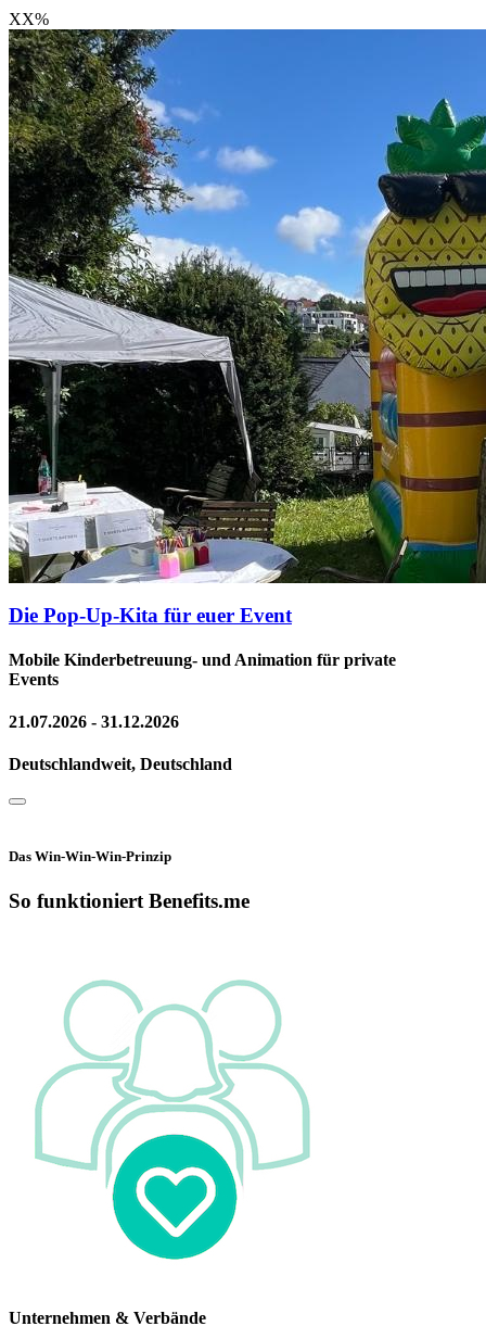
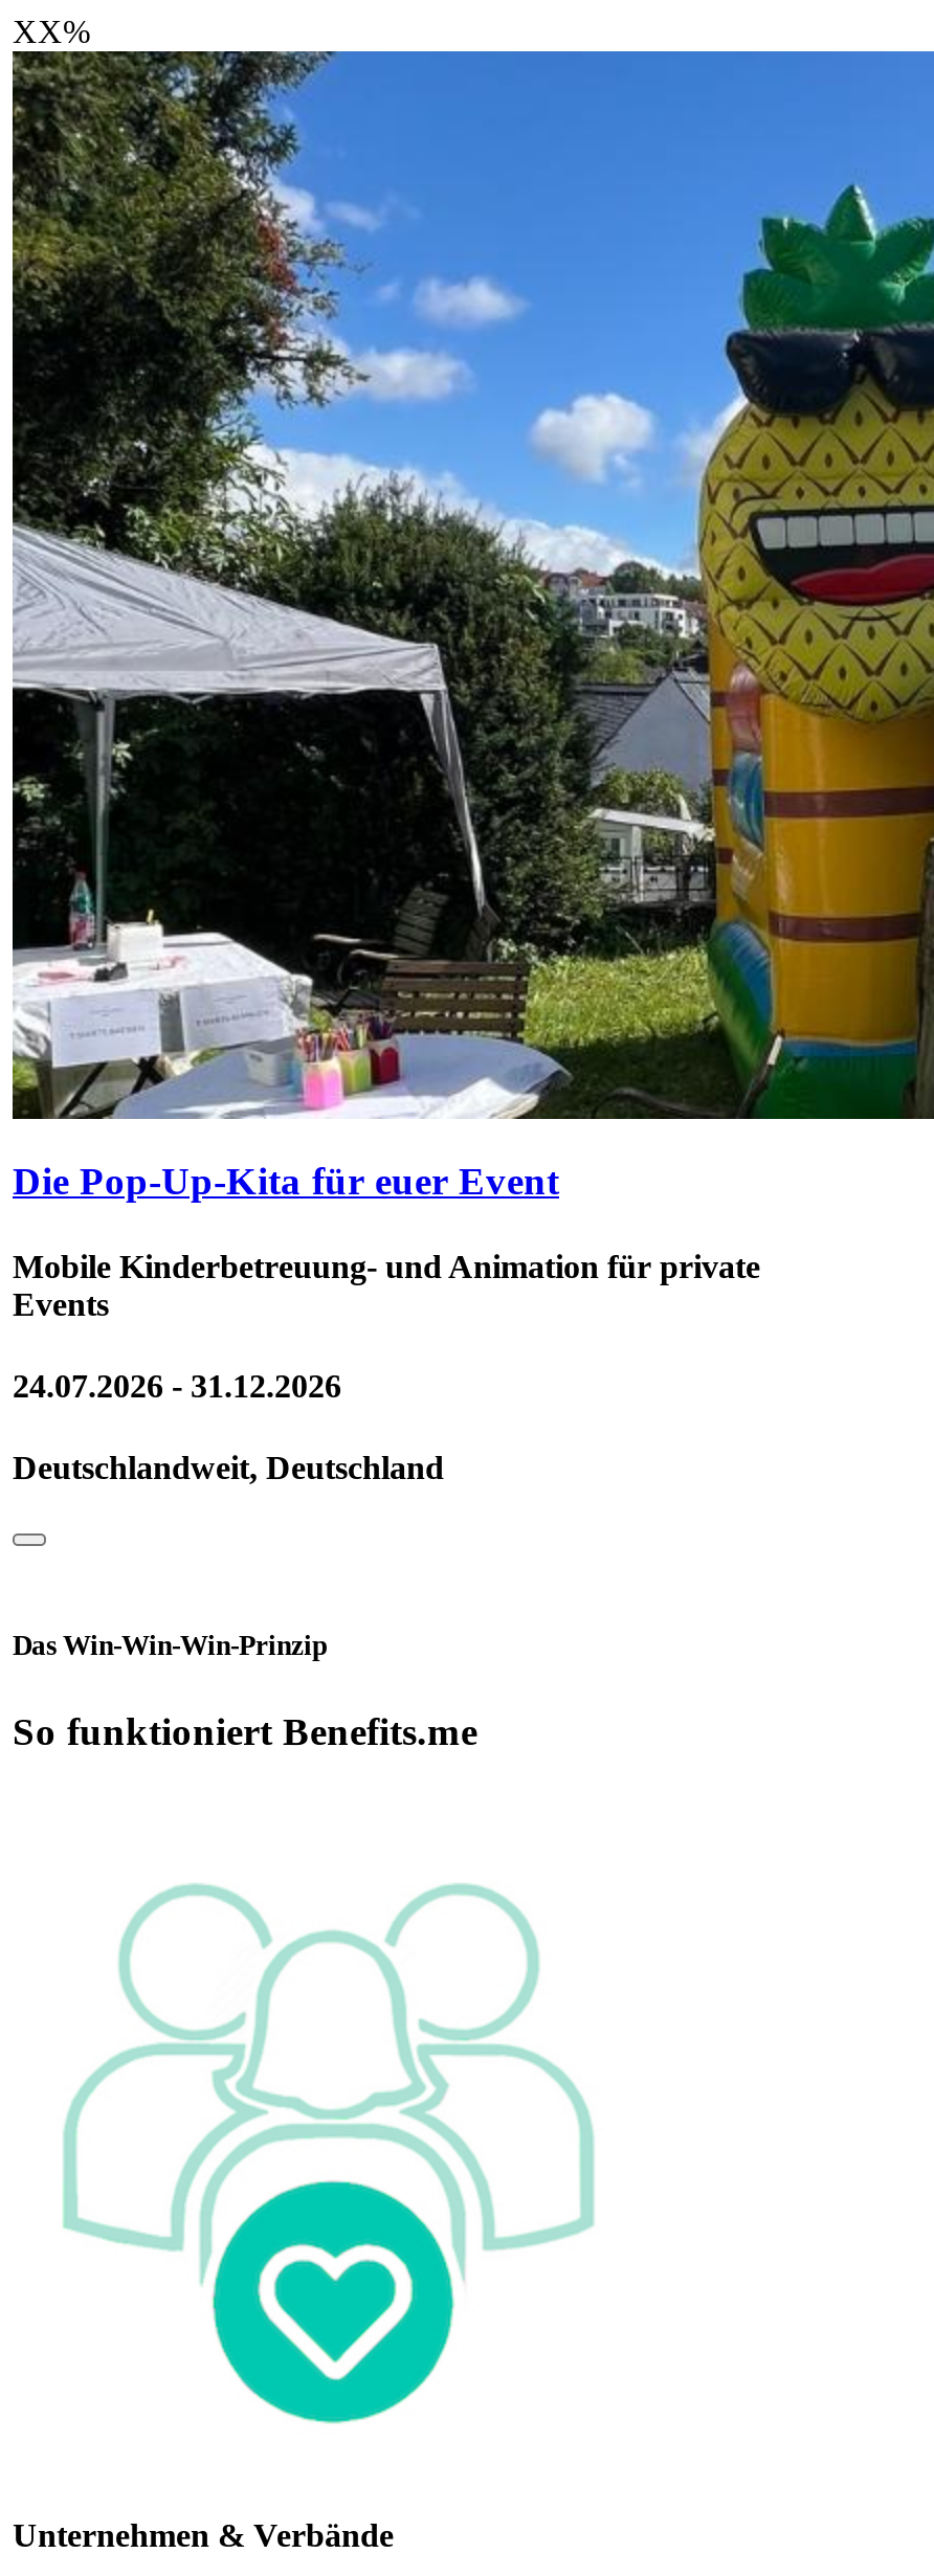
- 21.07.2026 - 31.12.2026
+ 24.07.2026 - 31.12.2026
